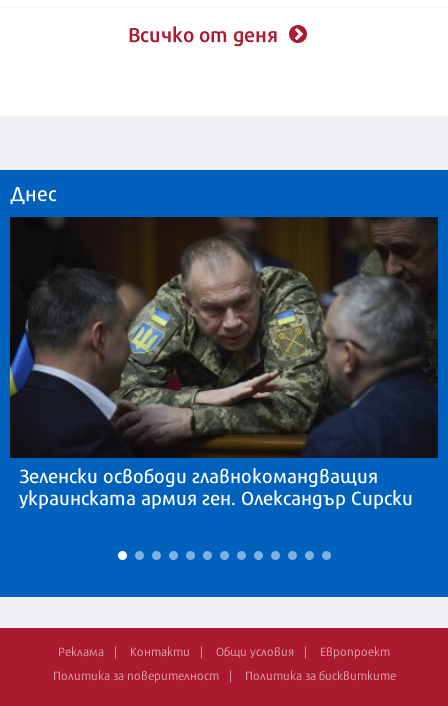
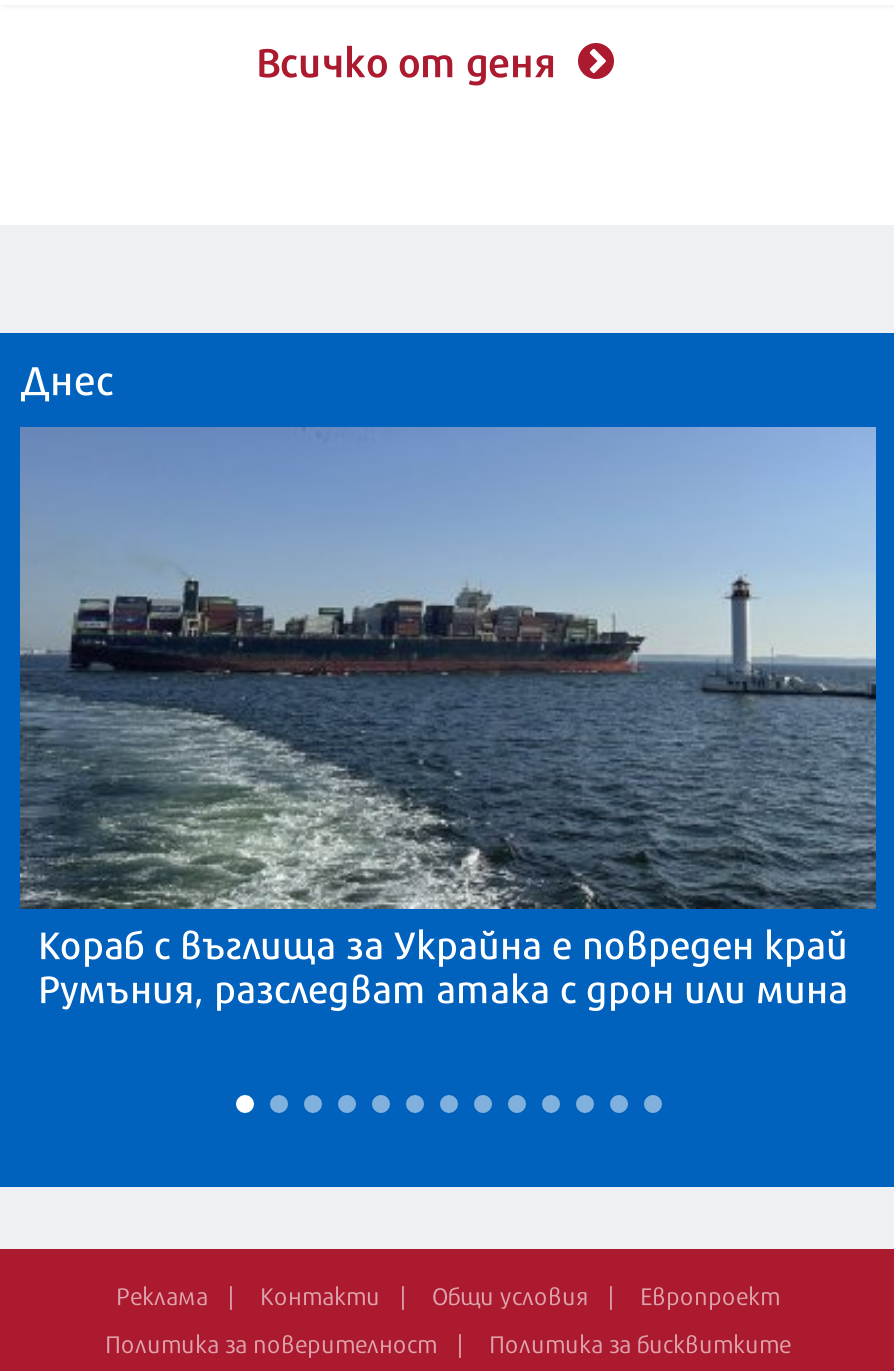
- [image]
- Зеленски освободи главнокомандващия
- украинската армия ген. Олександър Сирски
+ [image]
+ Кораб с въглища за Украйна е повреден край
+ Румъния, разследват атака с дрон или мина
